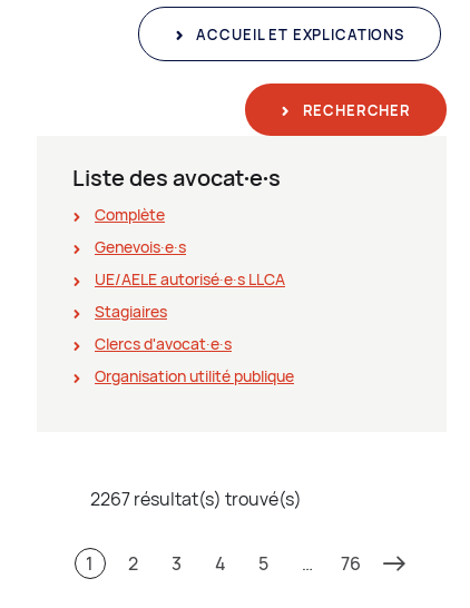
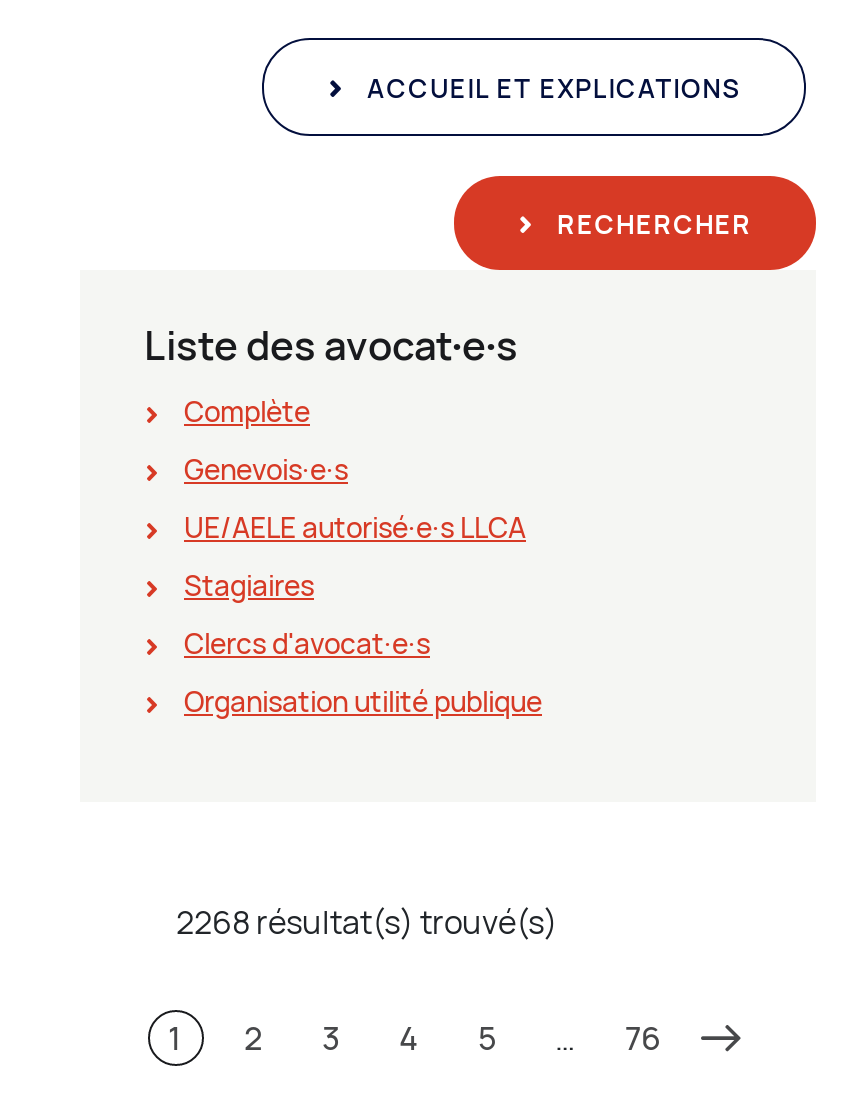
- 2267 résultat(s) trouvé(s)
+ 2268 résultat(s) trouvé(s)
